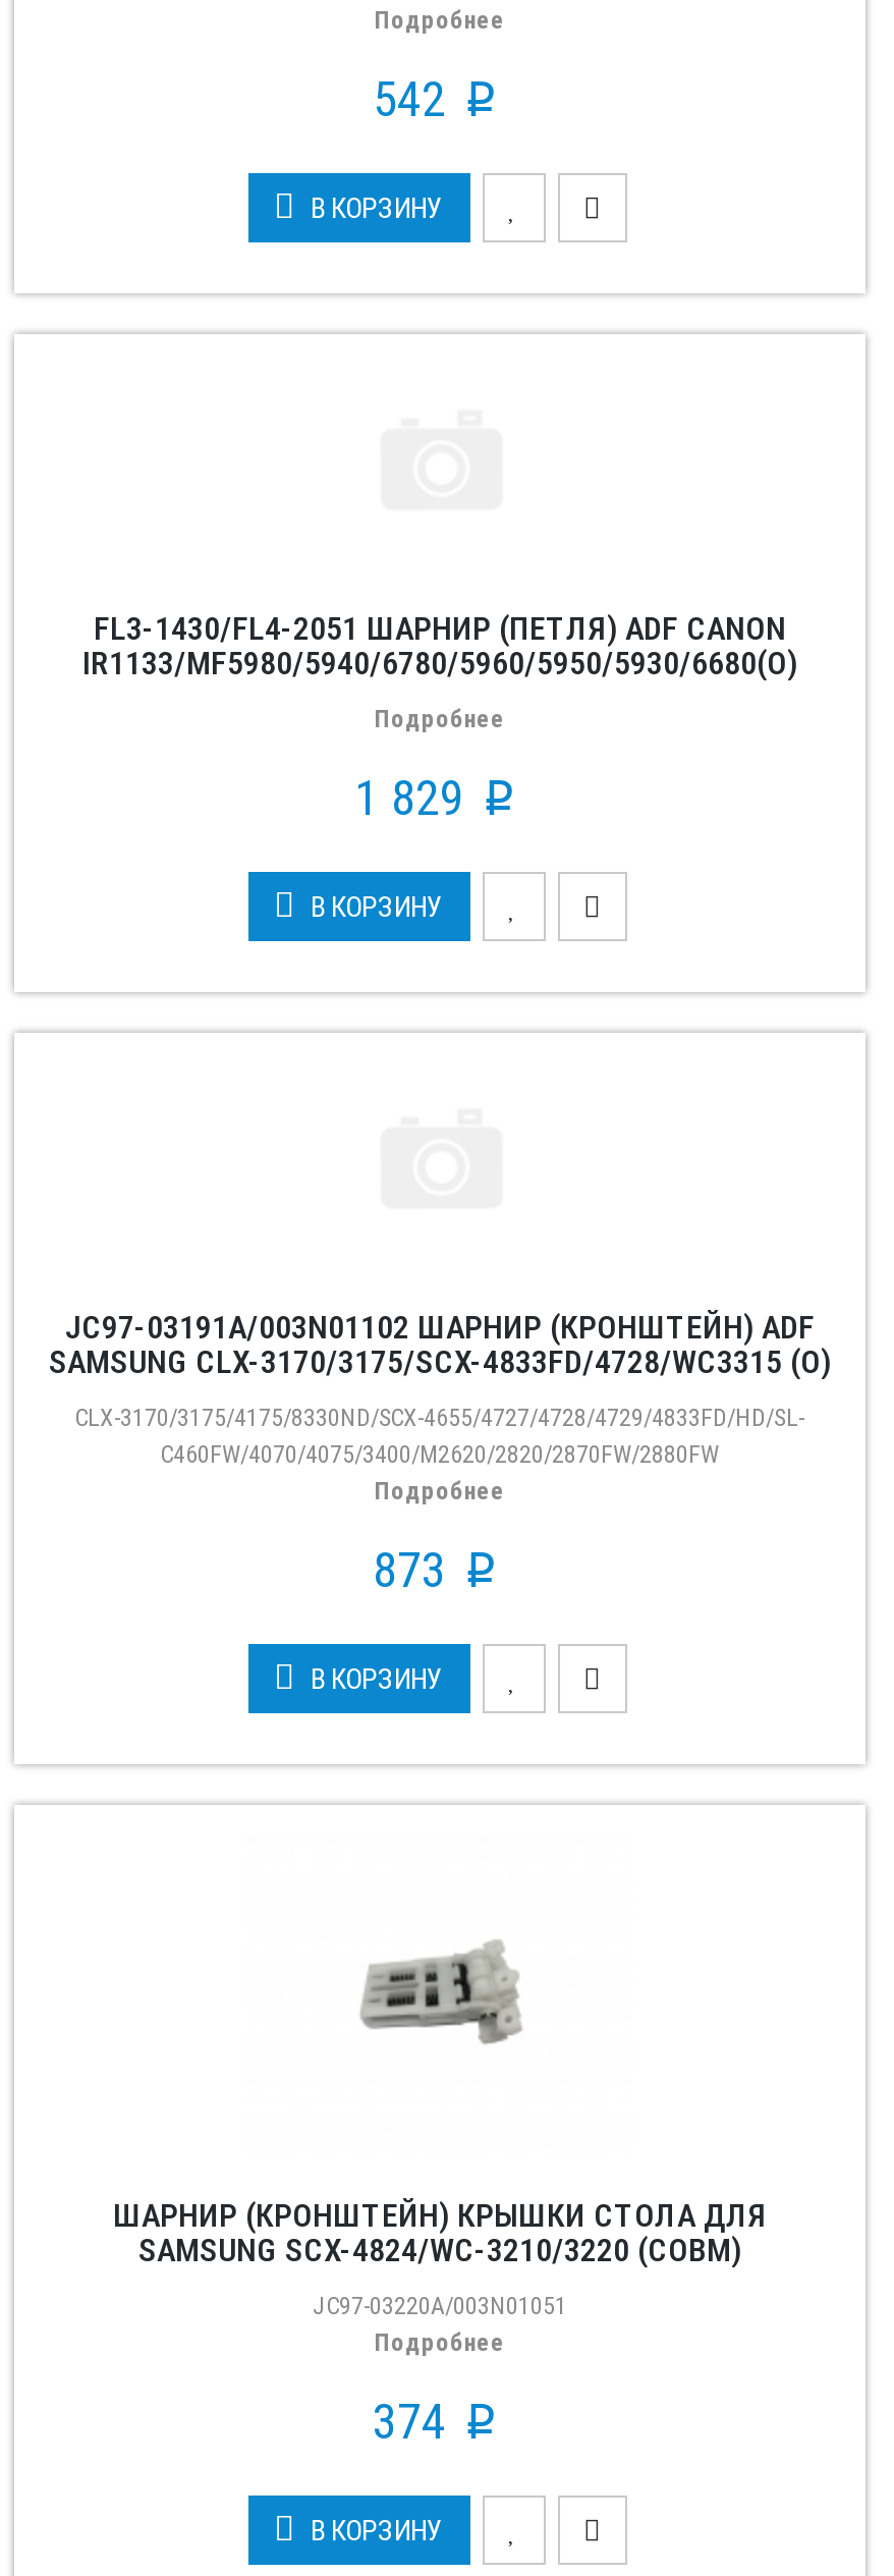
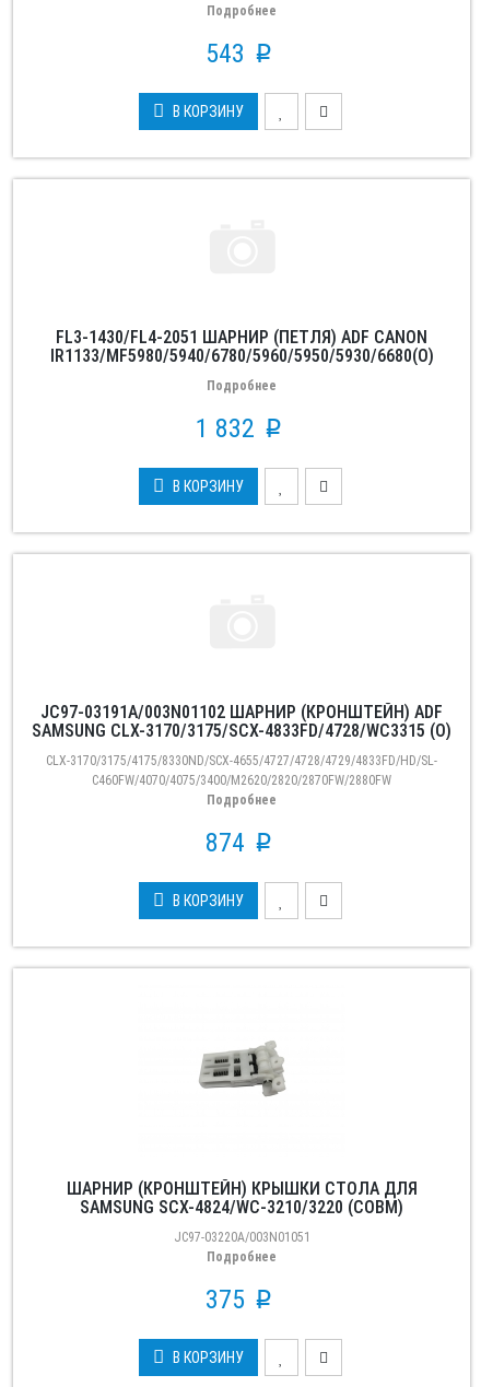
- 542 p
+ 543 p

- 1 829 p
+ 1 832 p

- 873 p
+ 874 p

- 374 p
+ 375 p
